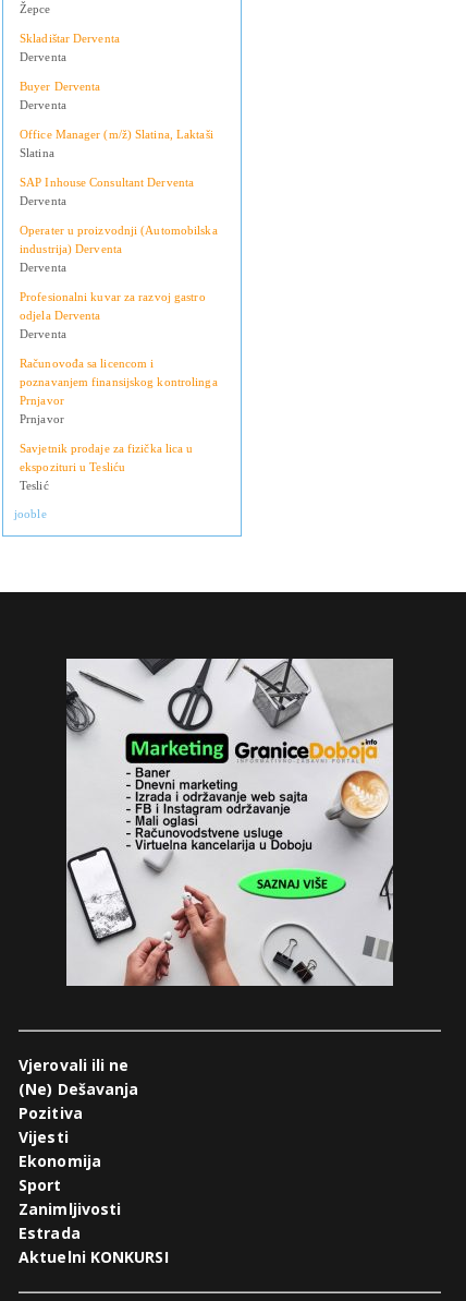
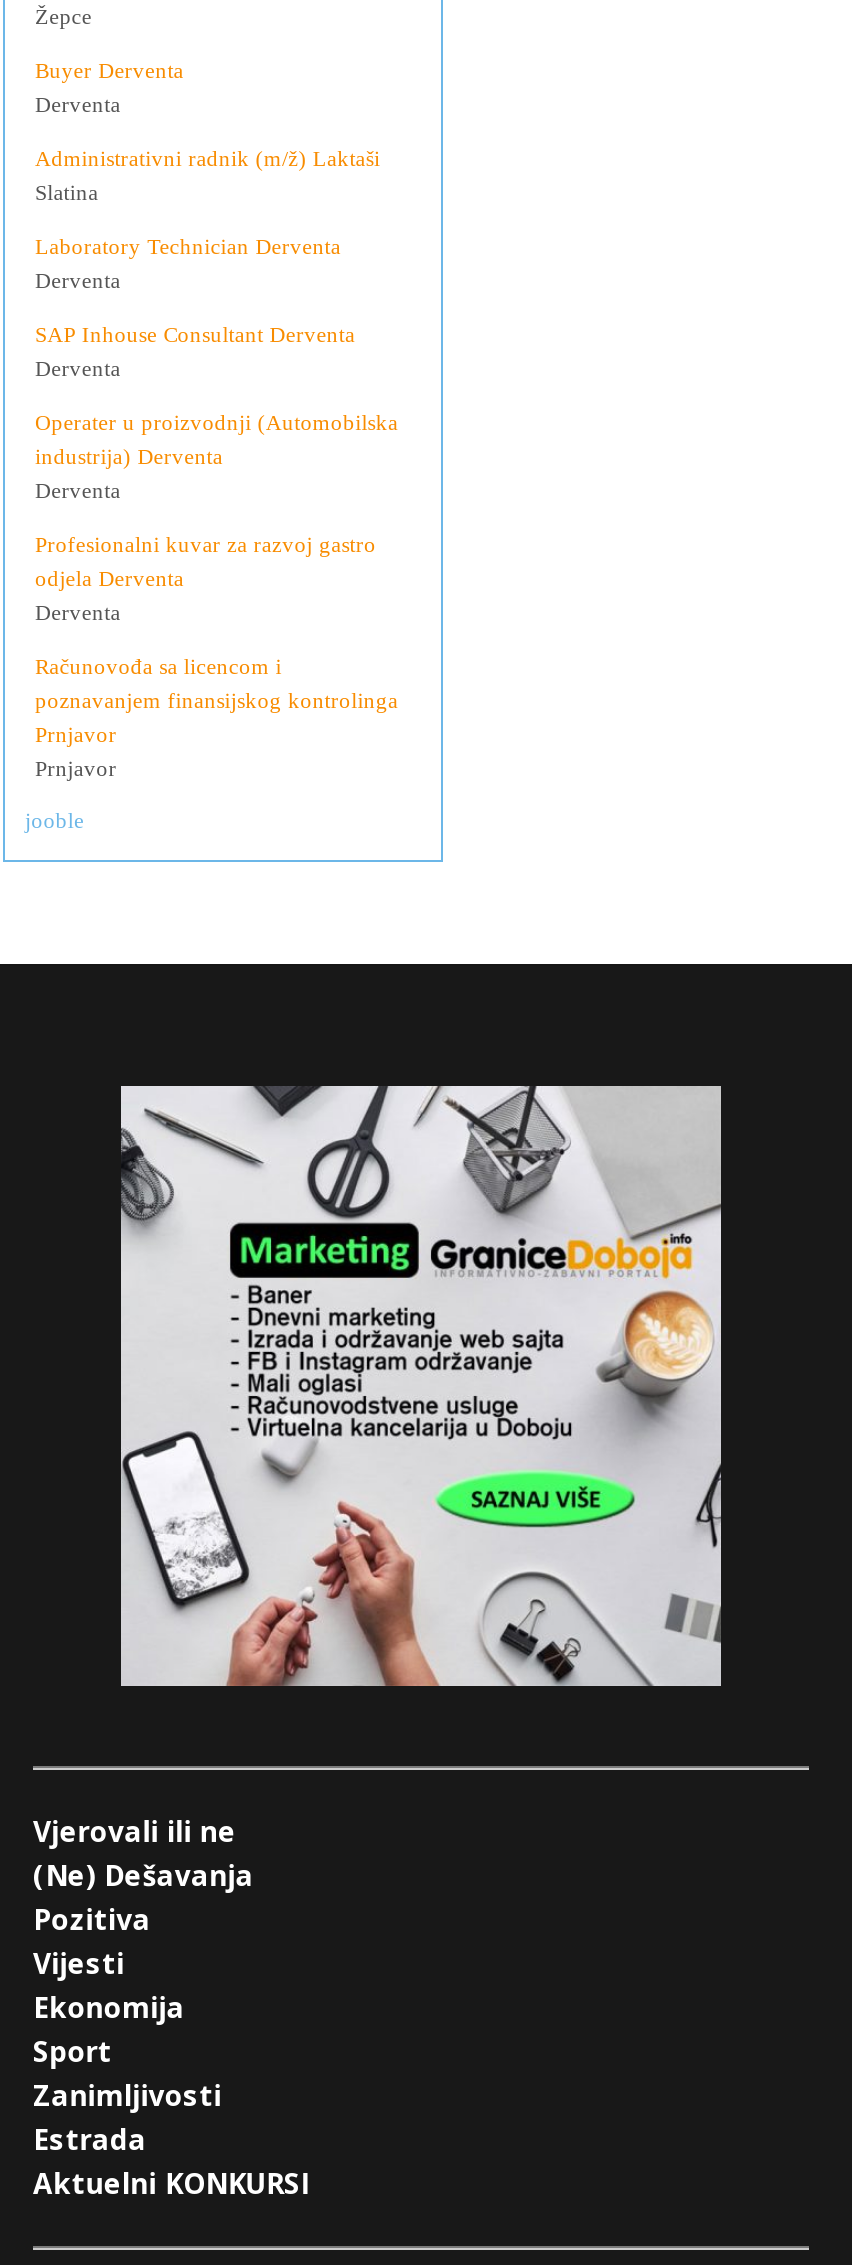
- Skladištar Derventa
- Derventa

- Office Manager (m/ž) Slatina, Laktaši
+ Administrativni radnik (m/ž) Laktaši

+ Laboratory Technician Derventa
+ Derventa

- Savjetnik prodaje za fizička lica u
- ekspozituri u Tesliću
- Teslić
